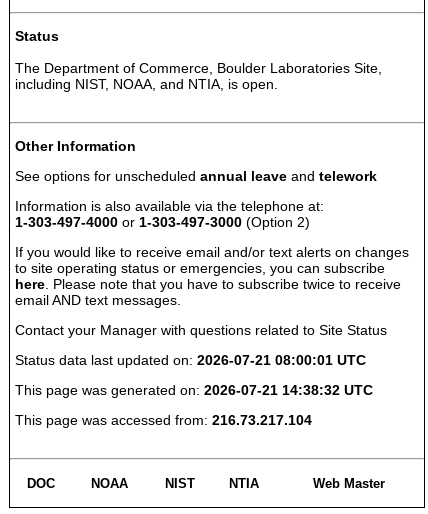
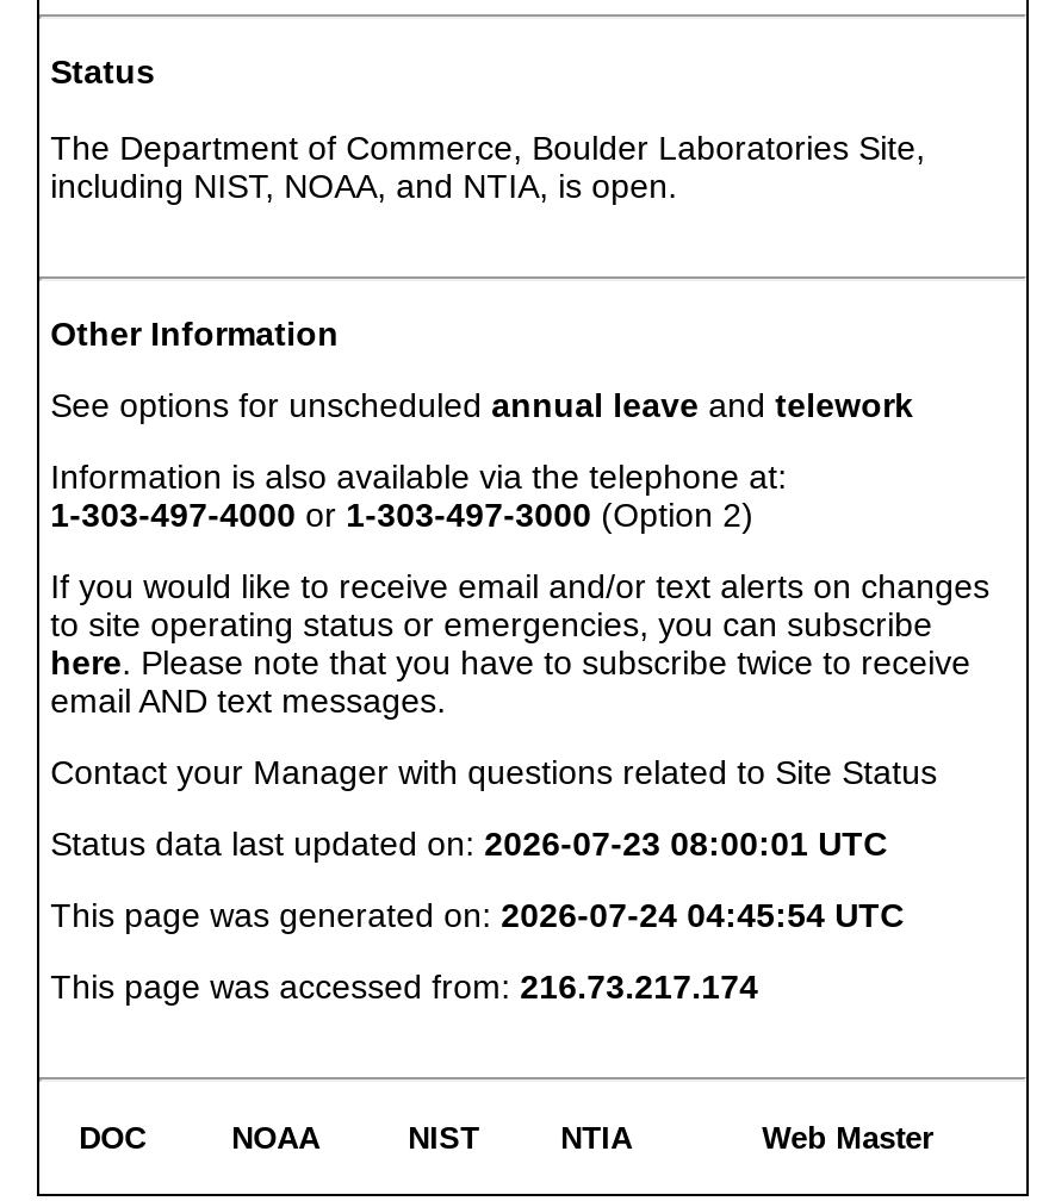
- Status data last updated on: 2026-07-21 08:00:01 UTC
+ Status data last updated on: 2026-07-23 08:00:01 UTC

- This page was generated on: 2026-07-21 14:38:32 UTC
+ This page was generated on: 2026-07-24 04:45:54 UTC

- This page was accessed from: 216.73.217.104
+ This page was accessed from: 216.73.217.174
